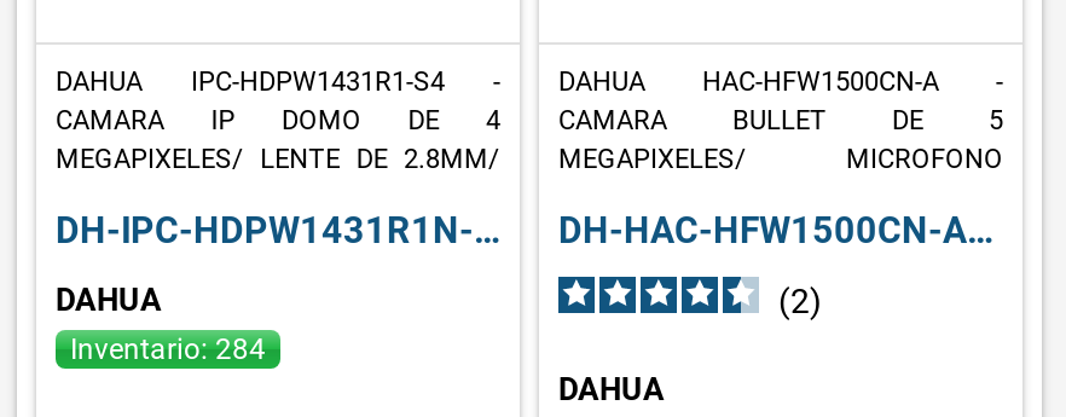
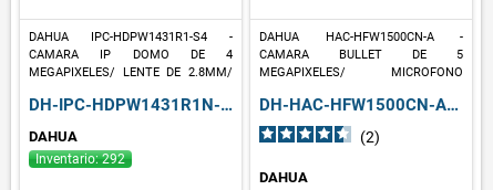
- Inventario: 284
+ Inventario: 292
